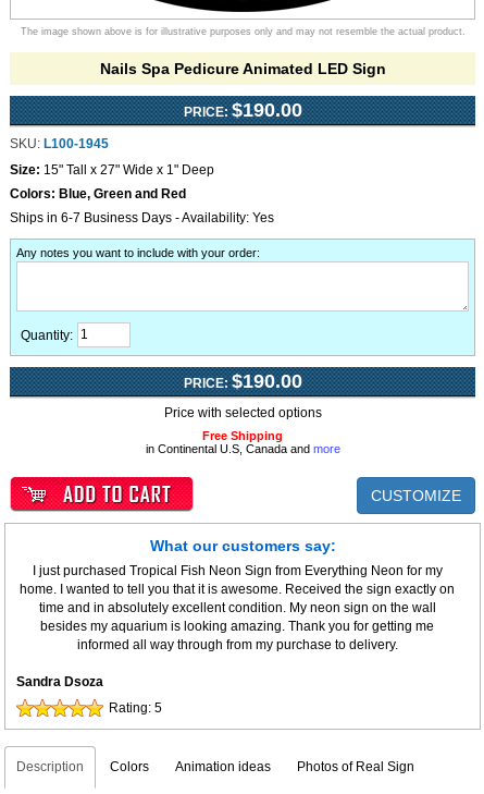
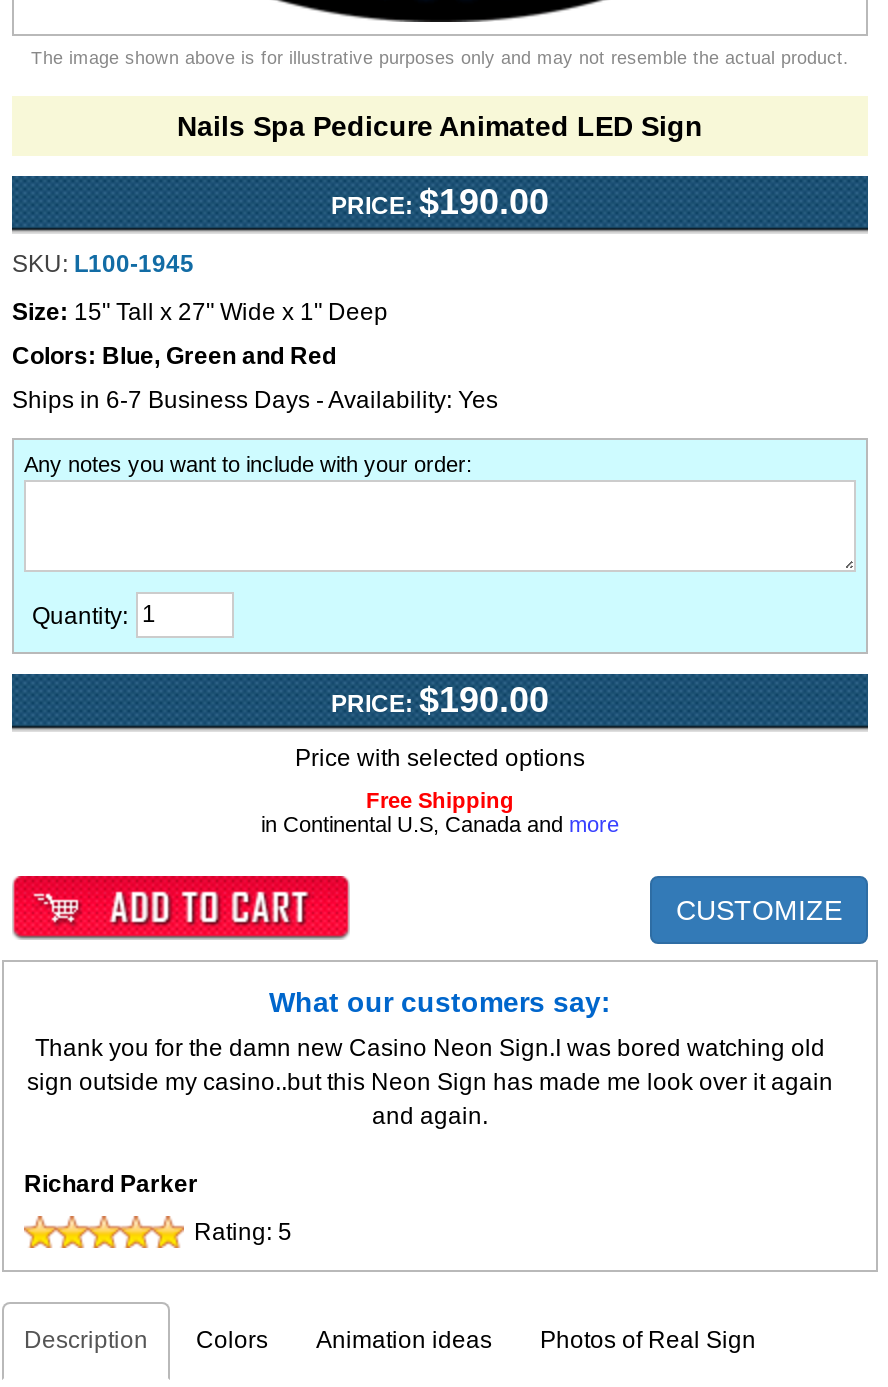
- I just purchased Tropical Fish Neon Sign from Everything Neon for my
- home. I wanted to tell you that it is awesome. Received the sign exactly on
- time and in absolutely excellent condition. My neon sign on the wall
- besides my aquarium is looking amazing. Thank you for getting me
- informed all way through from my purchase to delivery.
+ Thank you for the damn new Casino Neon Sign.I was bored watching old
+ sign outside my casino..but this Neon Sign has made me look over it again
+ and again.

- Sandra Dsoza
+ Richard Parker
